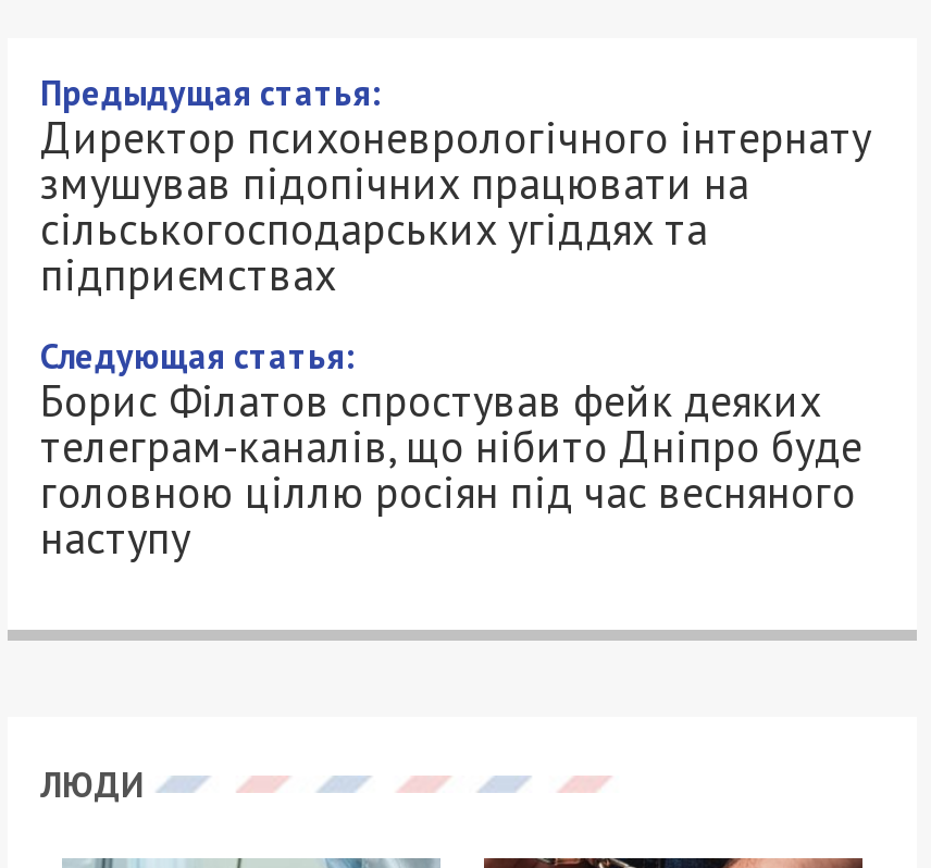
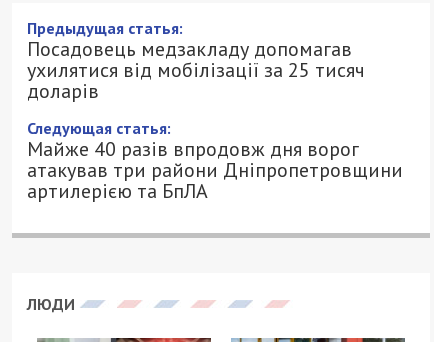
- Директор психоневрологічного інтернату
- змушував підопічних працювати на
- сільськогосподарських угіддях та
- підприємствах
+ Посадовець медзакладу допомагав
+ ухилятися від мобілізації за 25 тисяч
+ доларів

- Борис Філатов спростував фейк деяких
- телеграм-каналів, що нібито Дніпро буде
- головною ціллю росіян під час весняного
- наступу
+ Майже 40 разів впродовж дня ворог
+ атакував три райони Дніпропетровщини
+ артилерією та БпЛА
